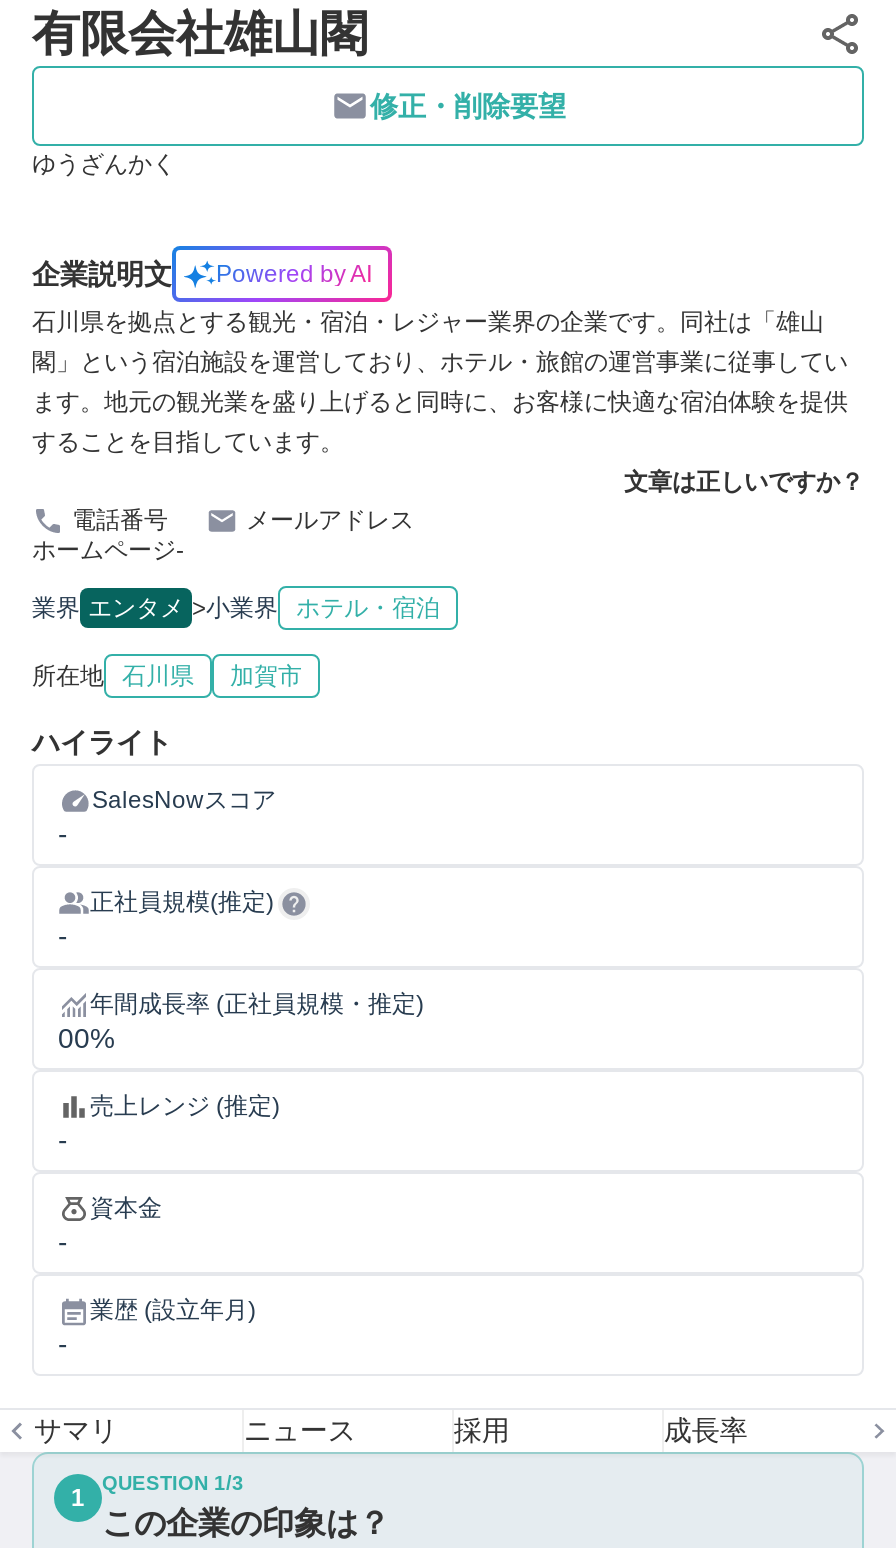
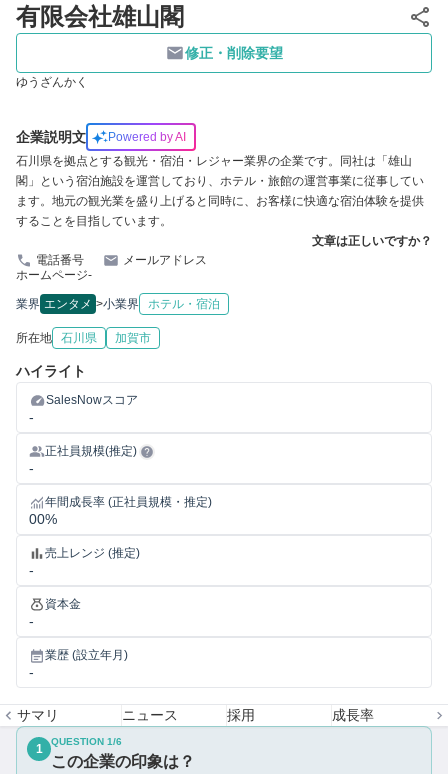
- QUESTION 1/3
+ QUESTION 1/6
